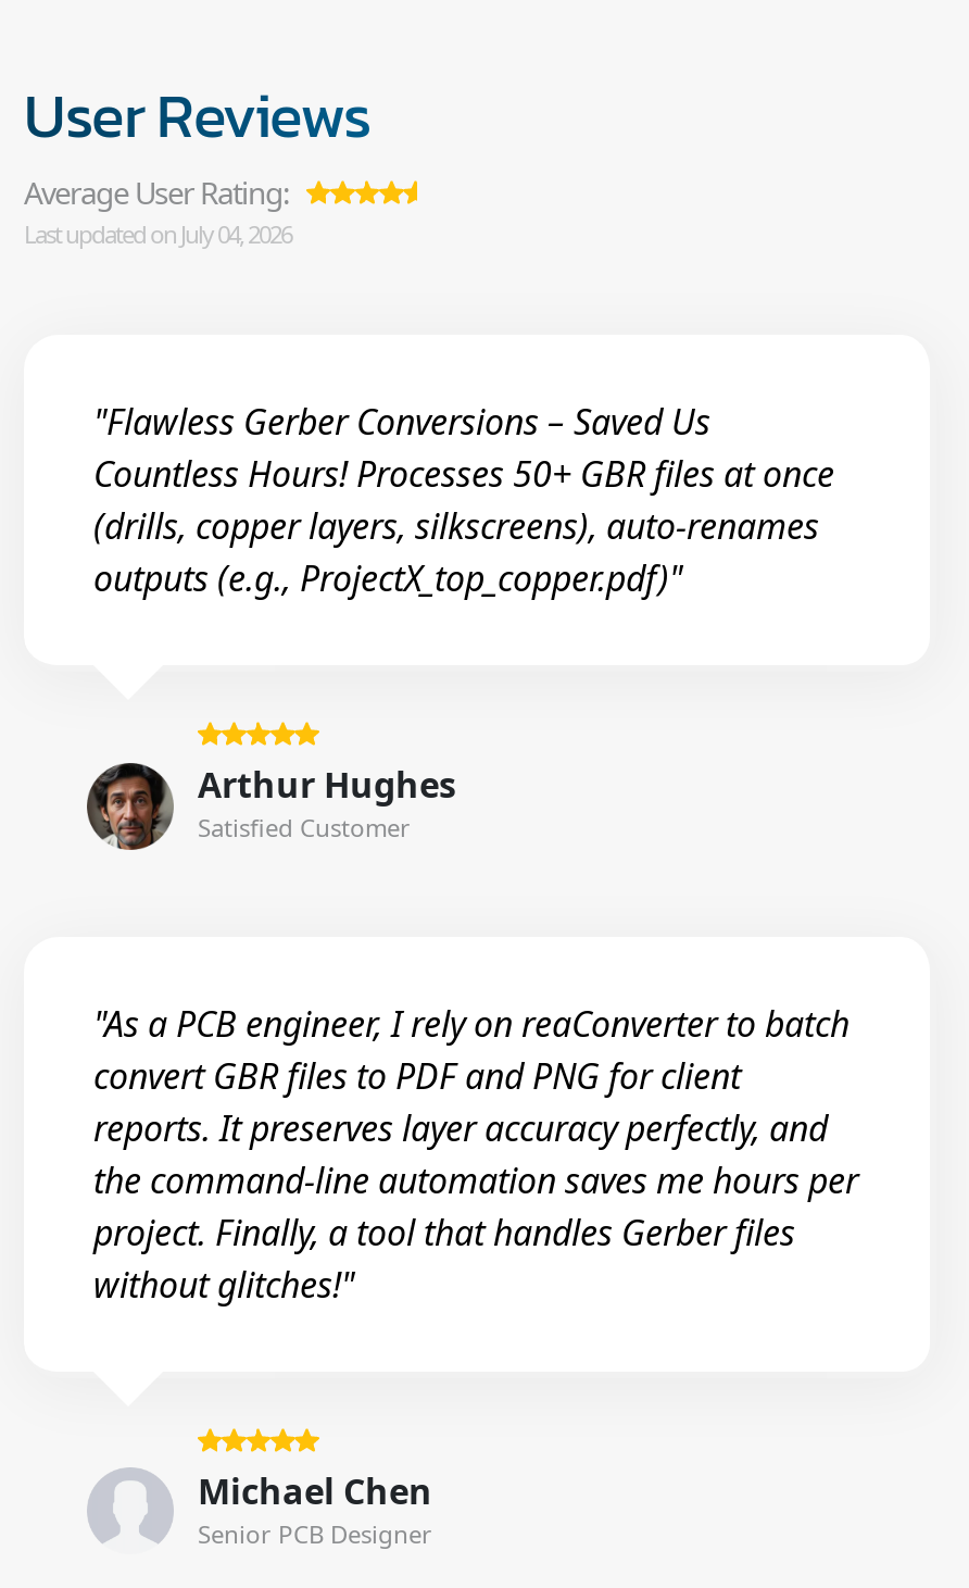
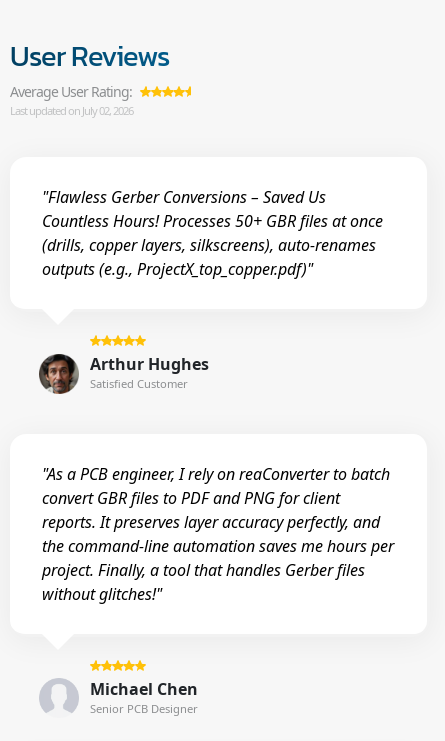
- Last updated on July 04, 2026
+ Last updated on July 02, 2026
